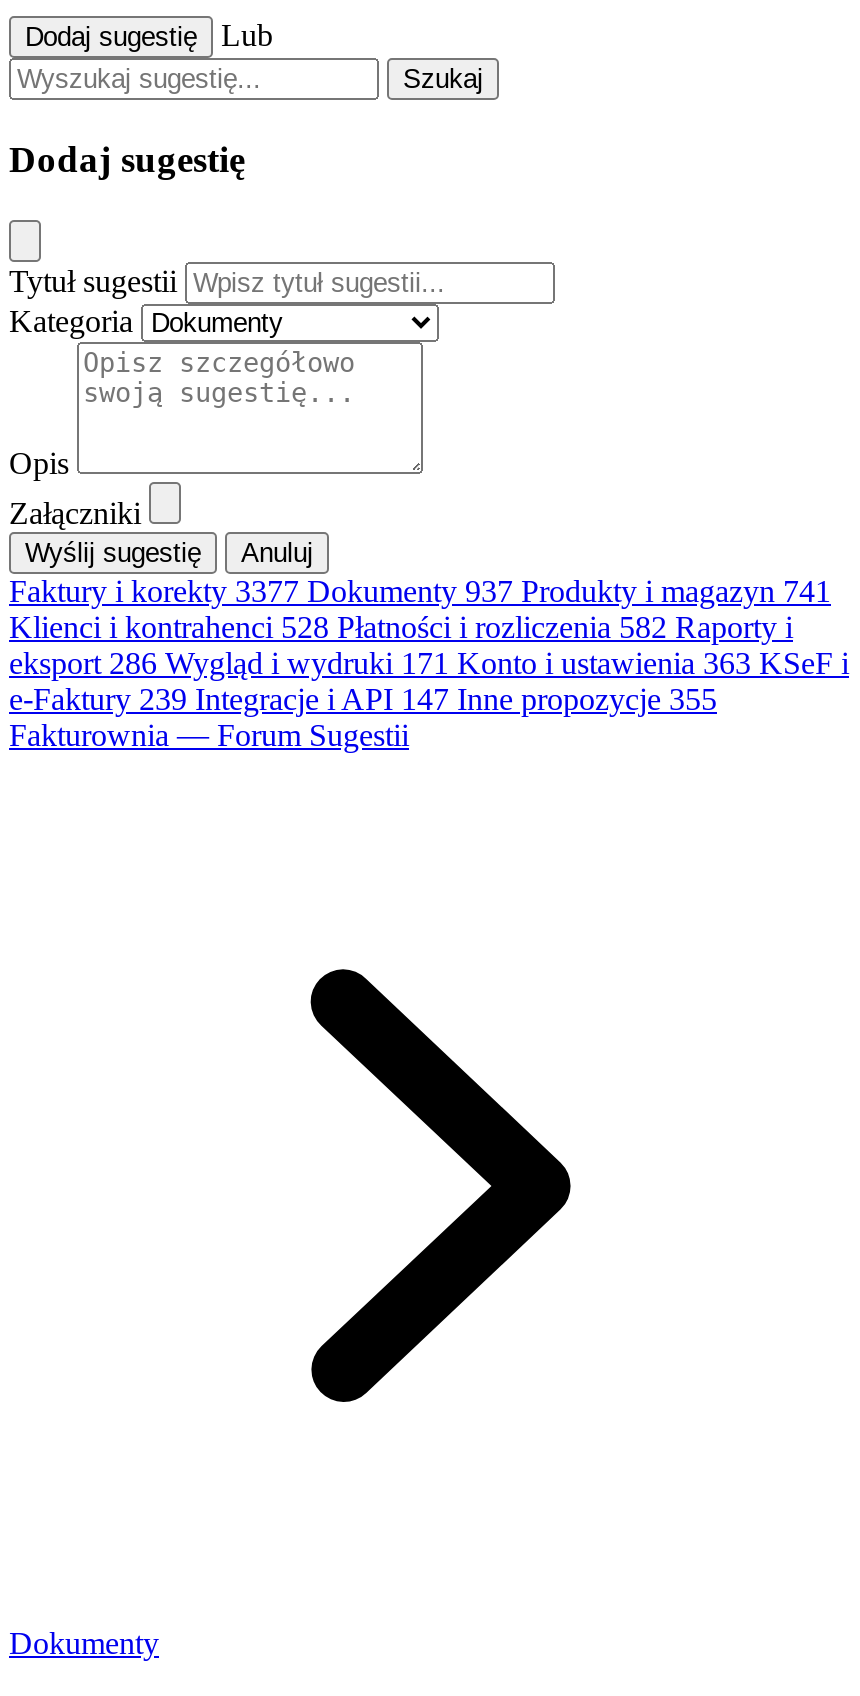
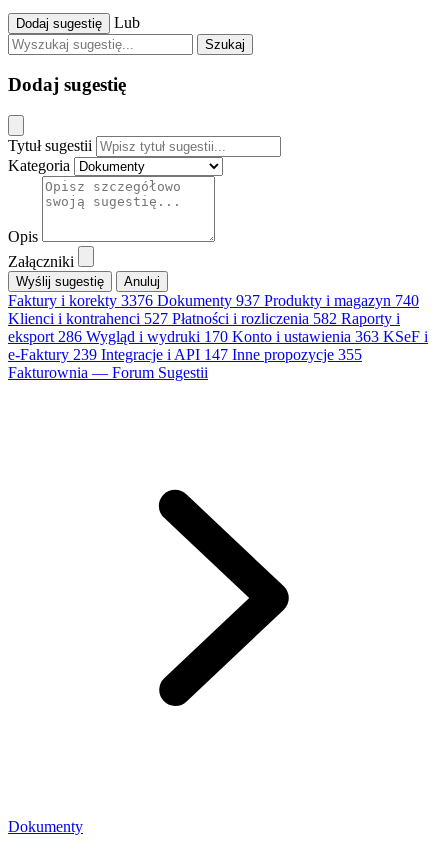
- Faktury i korekty3377 Dokumenty 937 Produkty i magazyn 741
+ Faktury i korekty3376 Dokumenty 937 Produkty i magazyn 740

- Klienci i kontrahenci 528 Płatności i rozliczenia 582 Raporty i
+ Klienci i kontrahenci 527 Płatności i rozliczenia 582 Raporty i

- eksport 286 Wygląd i wydruki 171 Konto i ustawienia 363 KSeF i
+ eksport 286 Wygląd i wydruki 170 Konto i ustawienia 363 KSeF i
